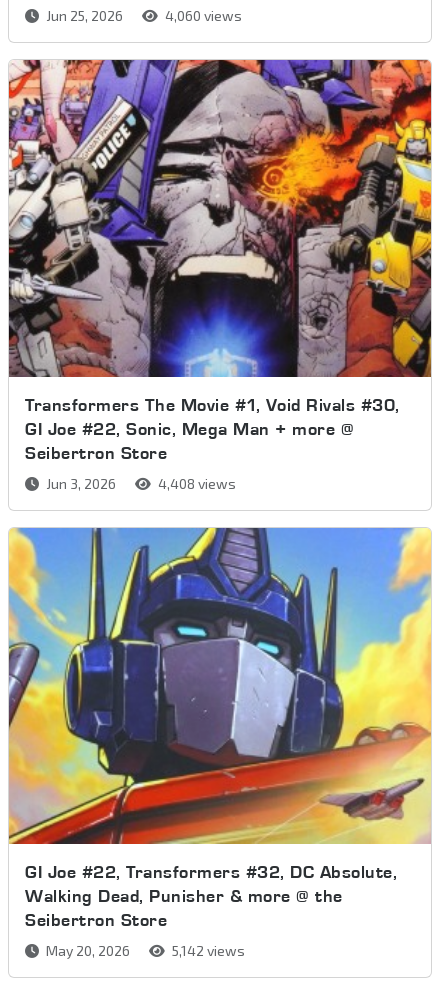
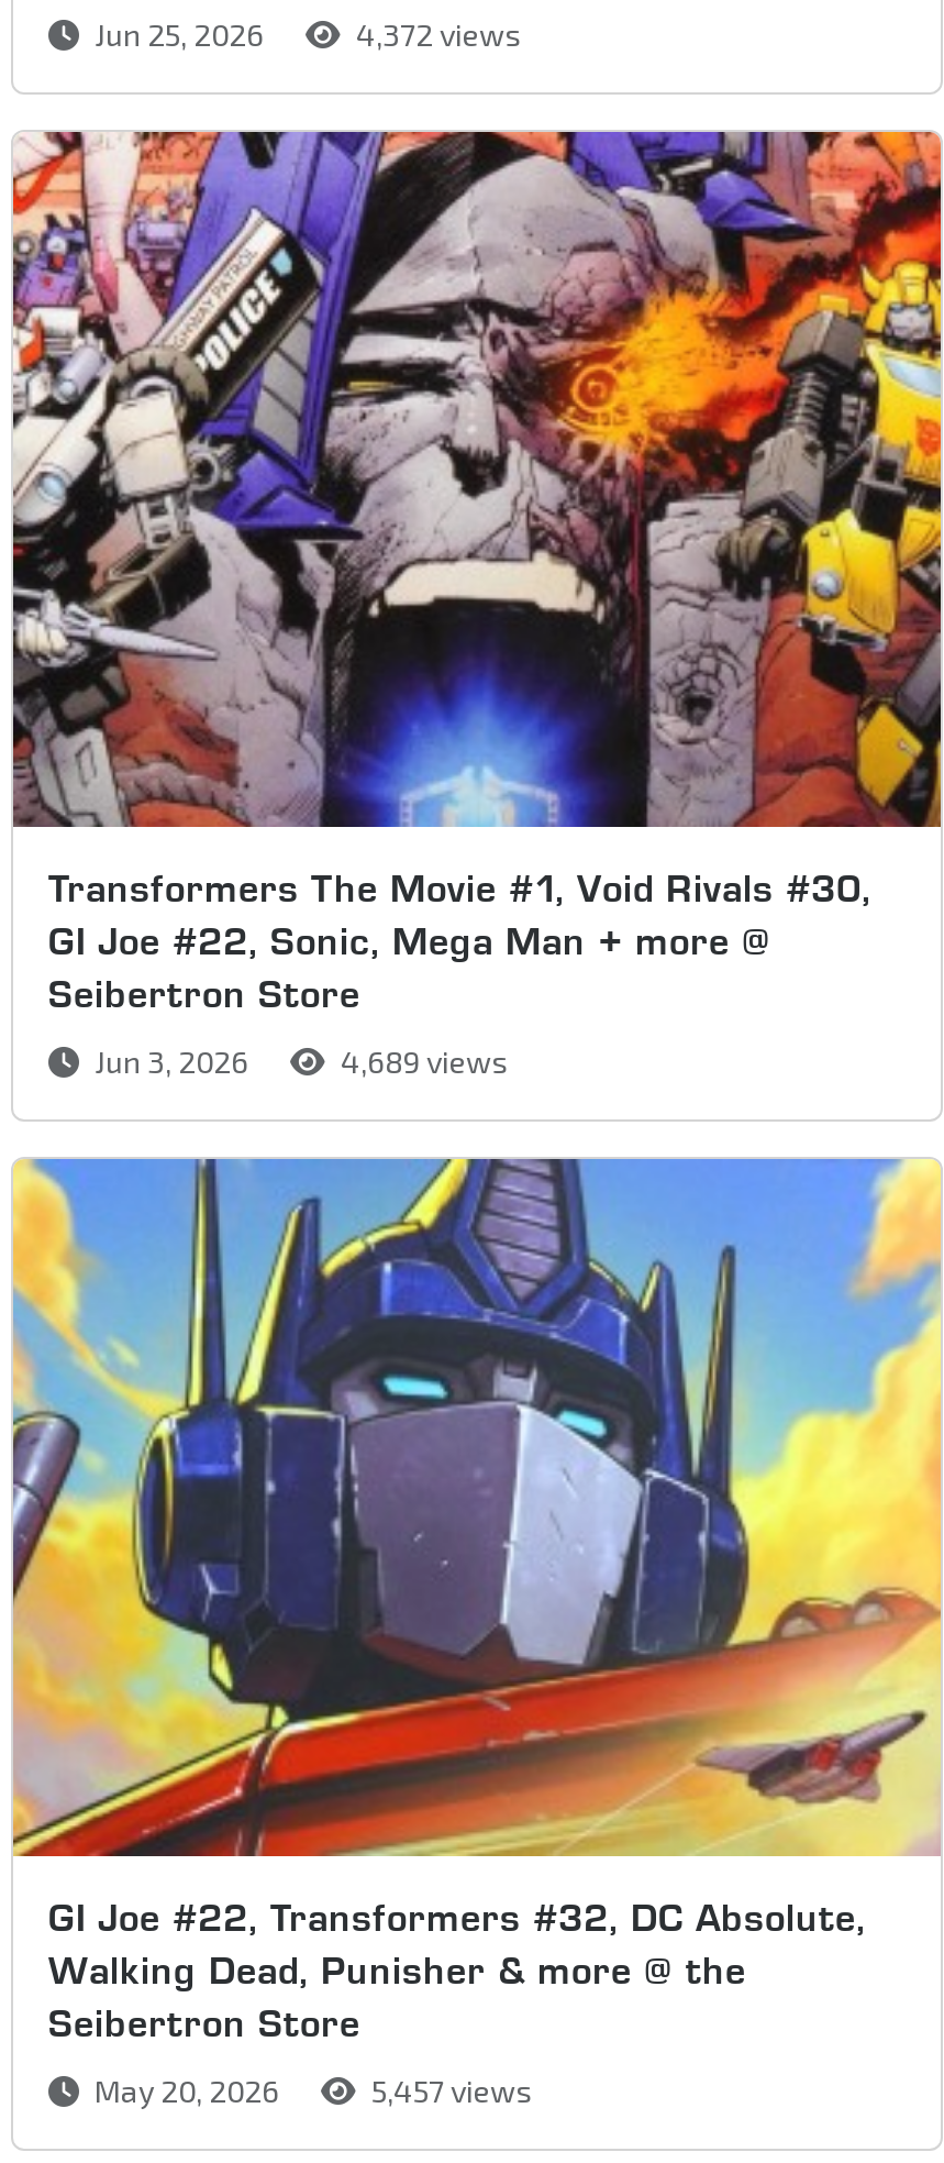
- 4,060 views
+ 4,372 views

- 4,408 views
+ 4,689 views

- 5,142 views
+ 5,457 views
